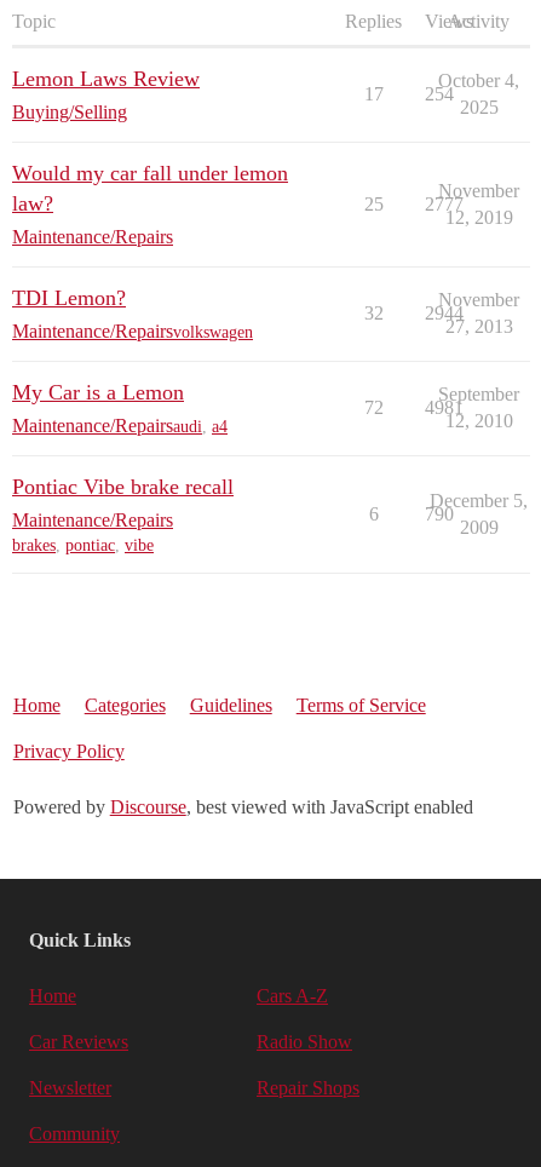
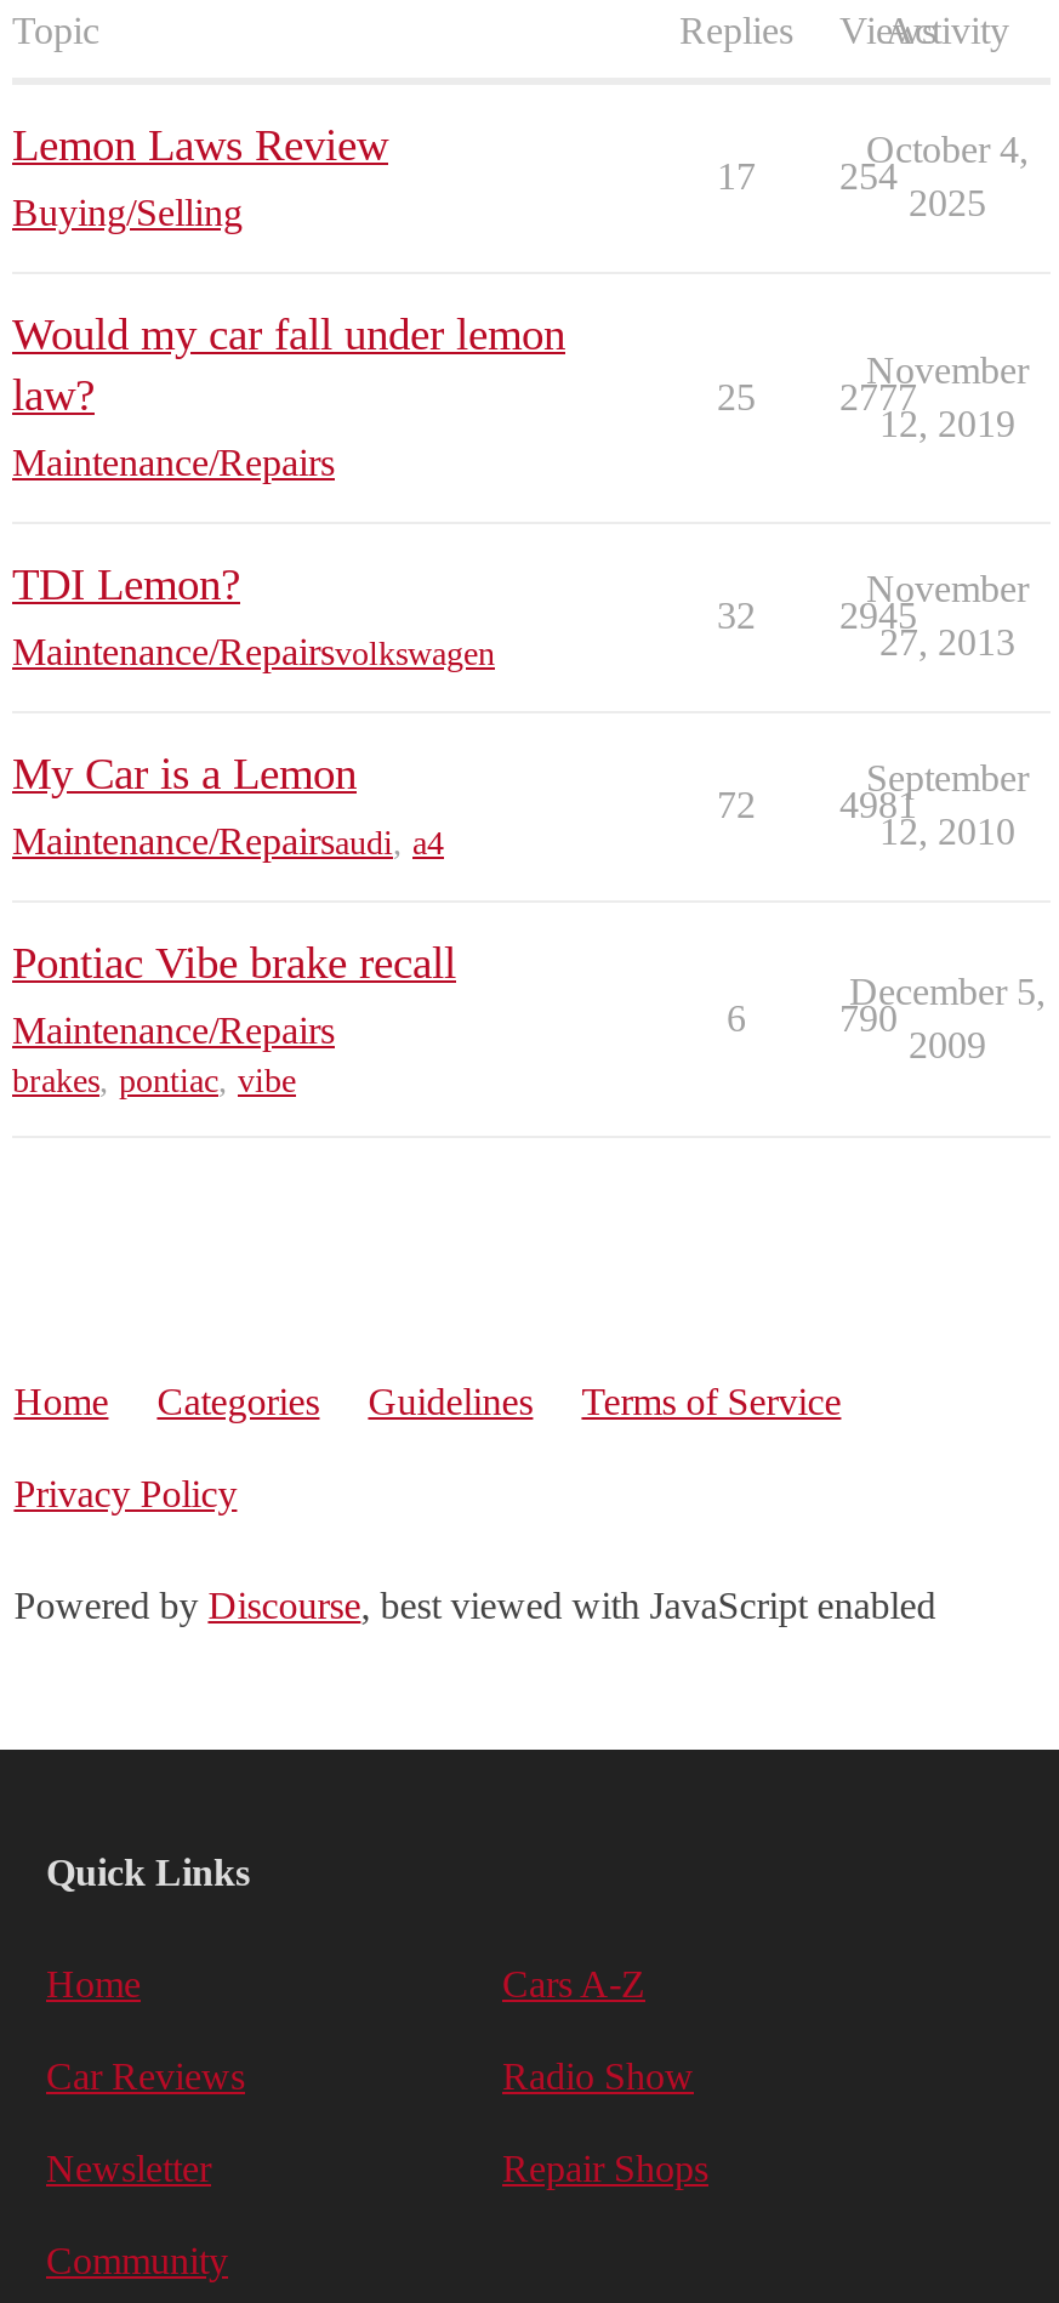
- 2944
+ 2945
